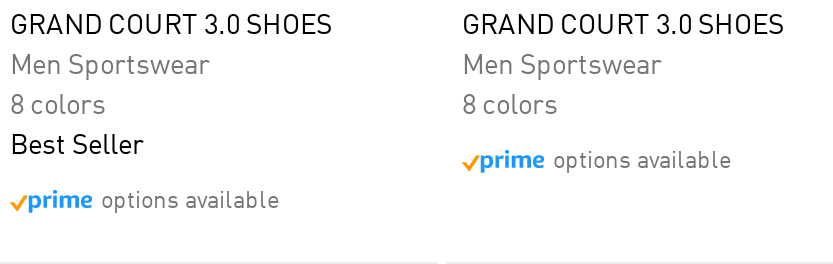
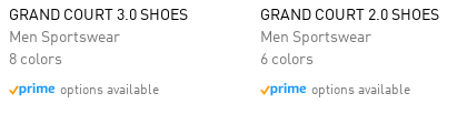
- GRAND COURT 3.0 SHOES
+ GRAND COURT 2.0 SHOES

- 8 colors
+ 6 colors

- Best Seller
